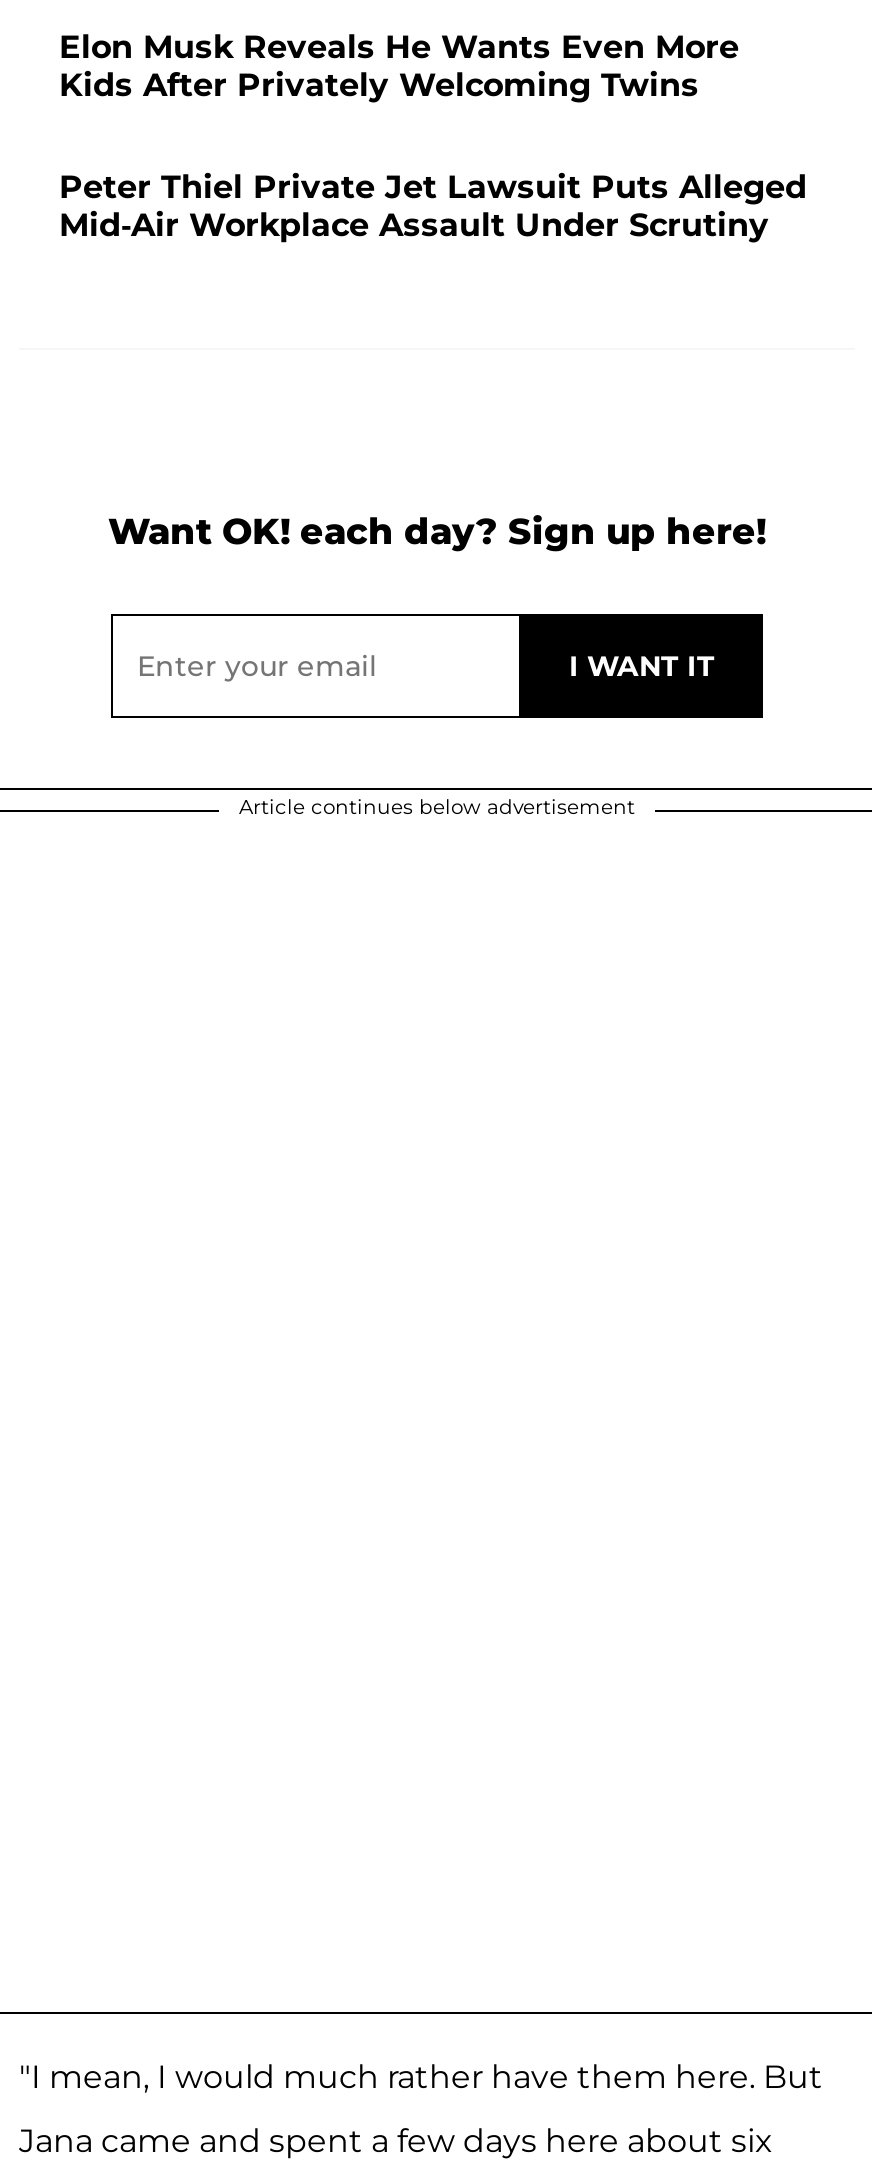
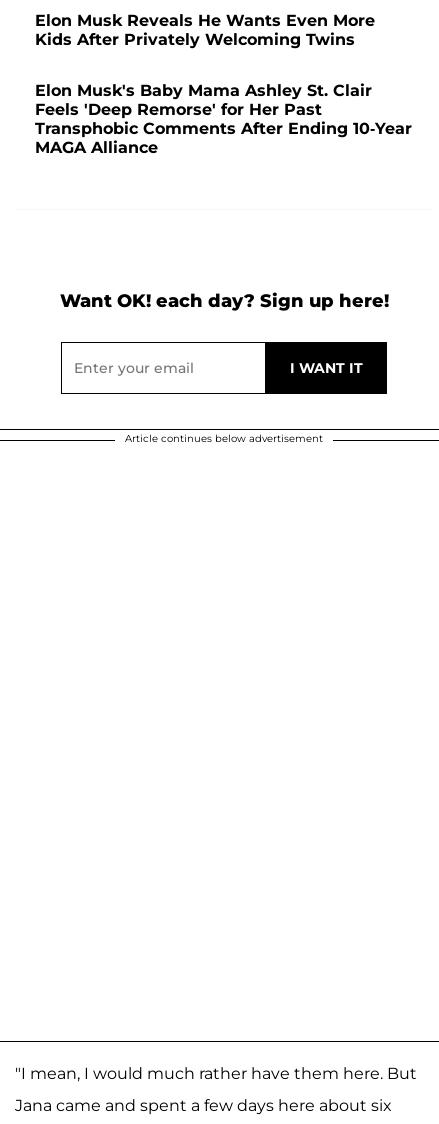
- Peter Thiel Private Jet Lawsuit Puts Alleged
- Mid-Air Workplace Assault Under Scrutiny
+ Elon Musk's Baby Mama Ashley St. Clair
+ Feels 'Deep Remorse' for Her Past
+ Transphobic Comments After Ending 10-Year
+ MAGA Alliance
